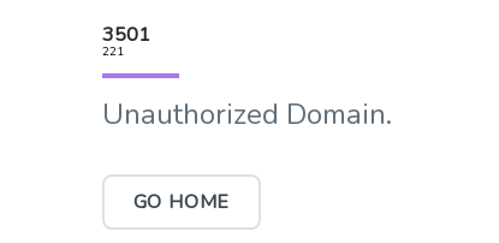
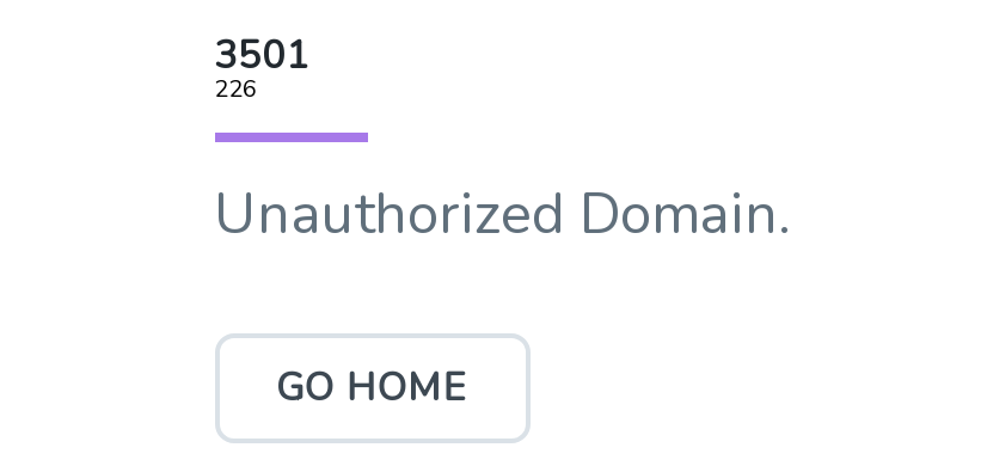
- 221
+ 226
